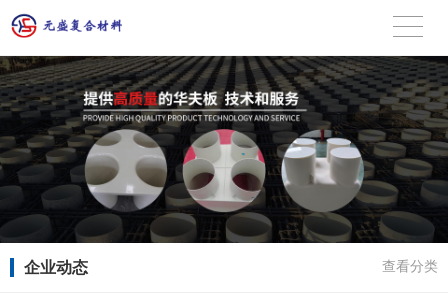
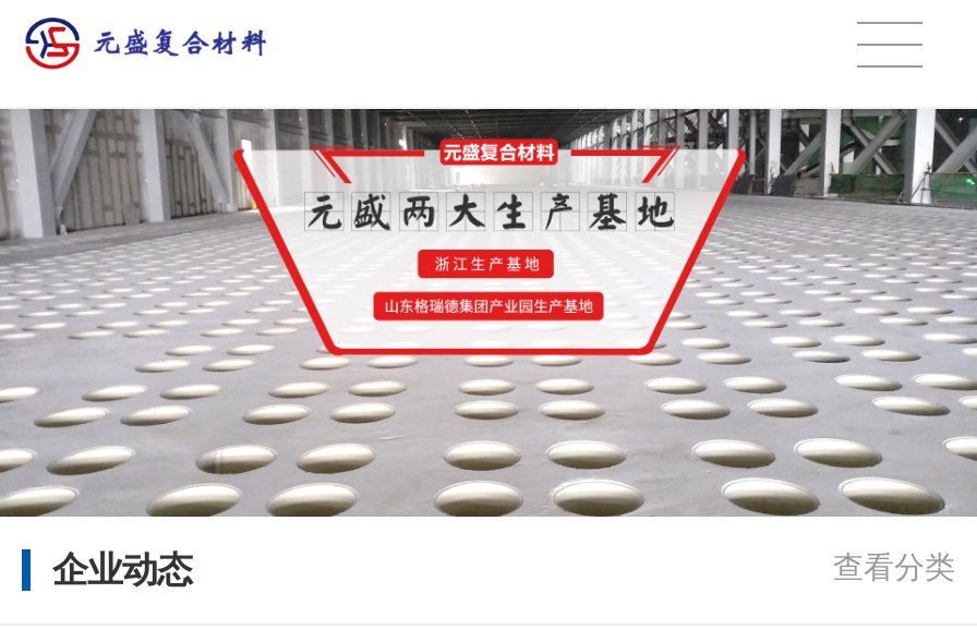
- [image]
+ [image]
